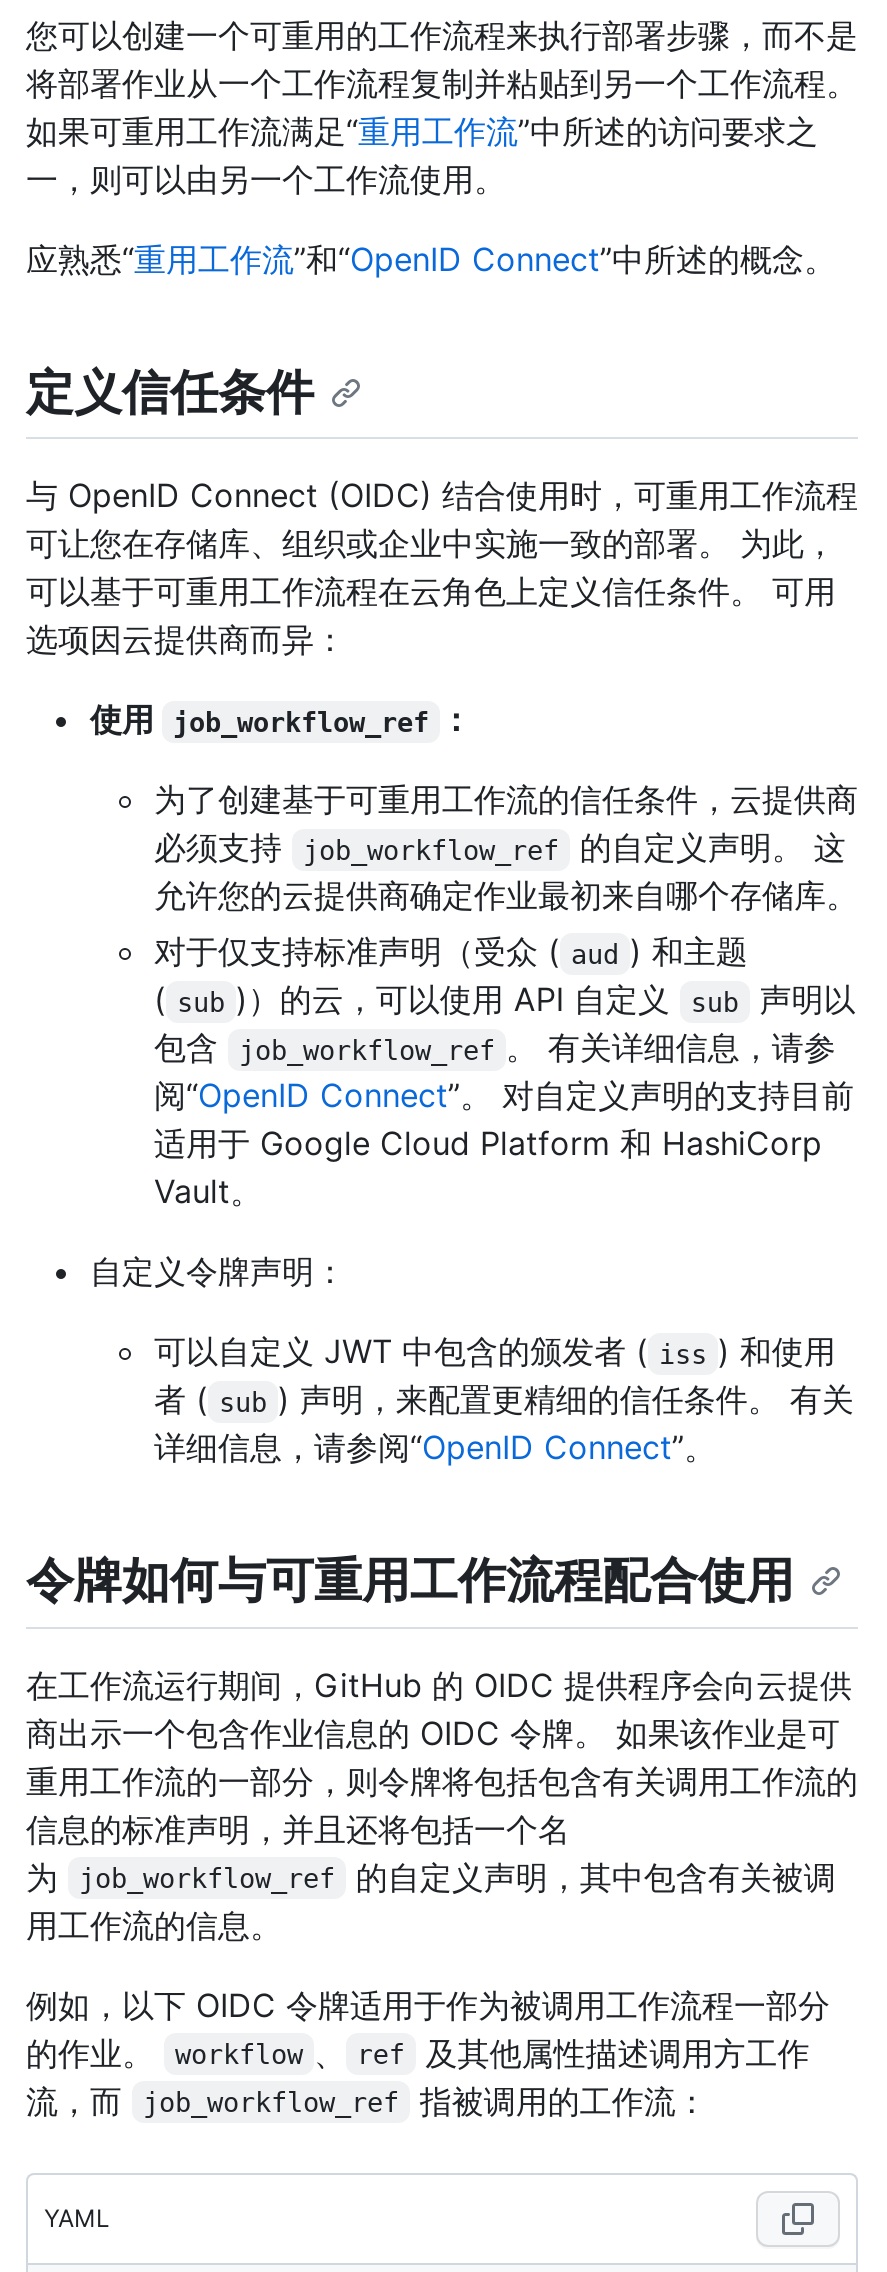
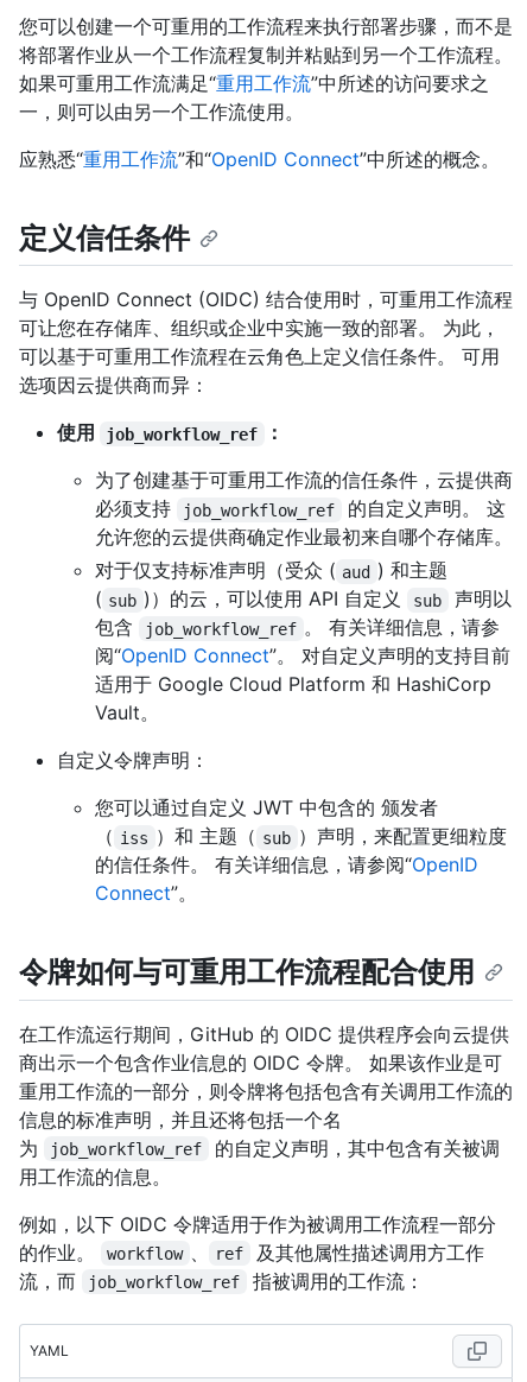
- 可以自定义 JWT 中包含的颁发者 ( iss ) 和使用
- 者 ( sub ) 声明，来配置更精细的信任条件。 有关
- 详细信息，请参阅“OpenID Connect”。
+ 您可以通过自定义 JWT 中包含的 颁发者
+ （ iss ）和 主题（ sub ）声明，来配置更细粒度
+ 的信任条件。 有关详细信息，请参阅“OpenID
+ Connect”。
